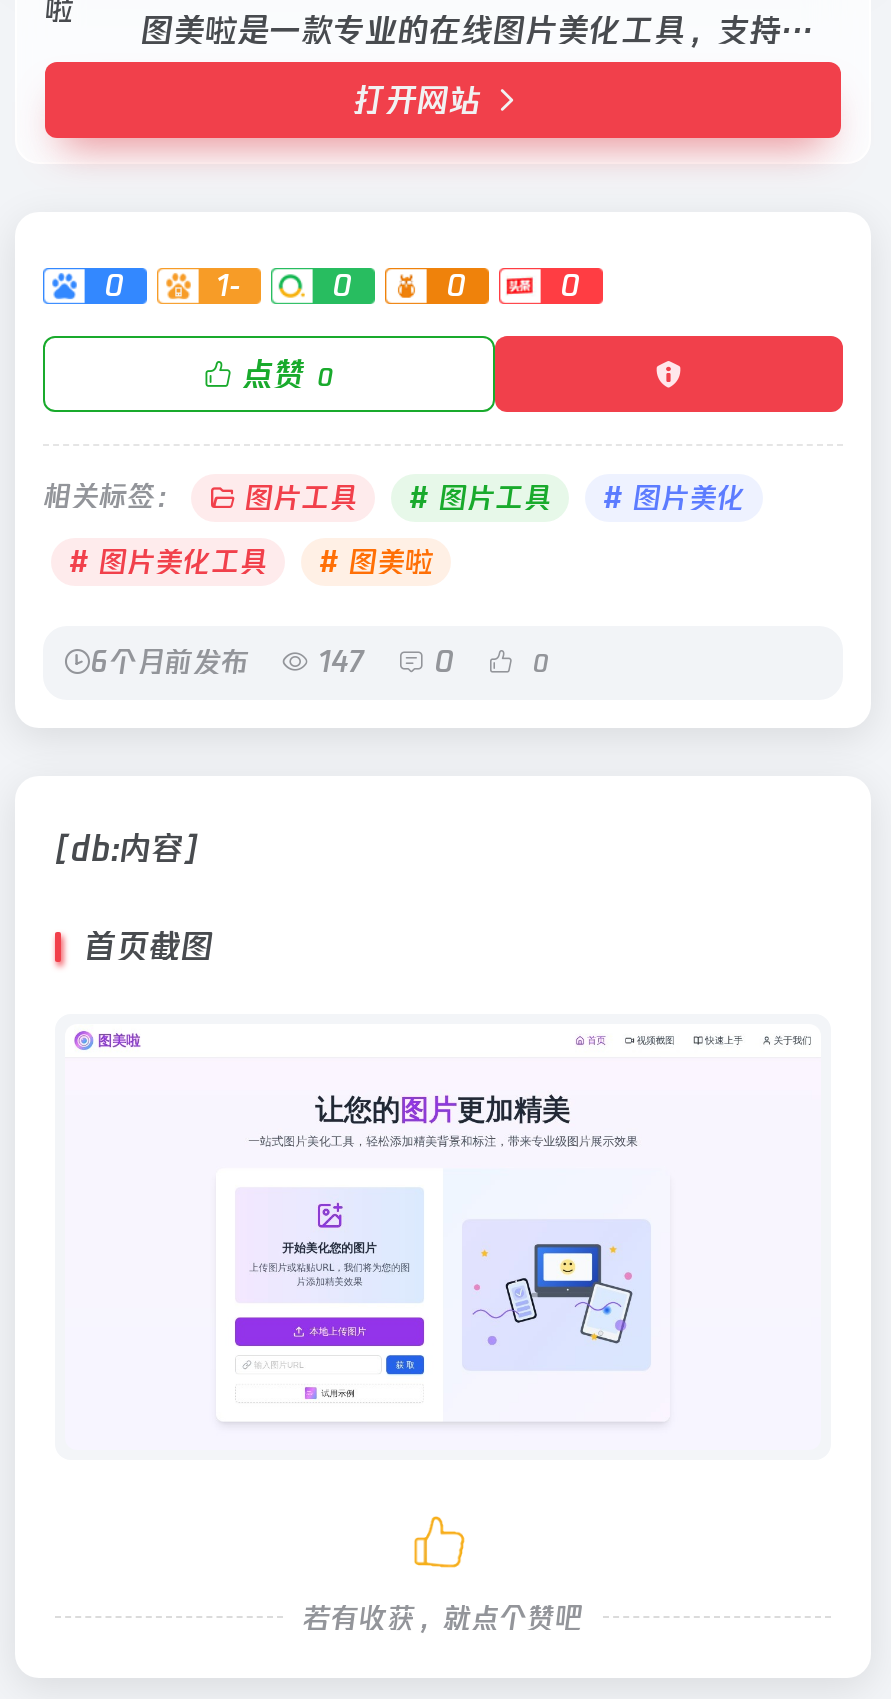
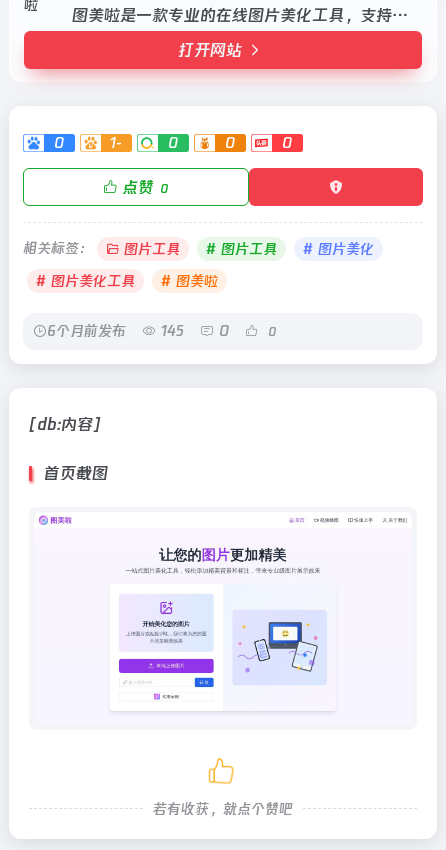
- 147
+ 145
